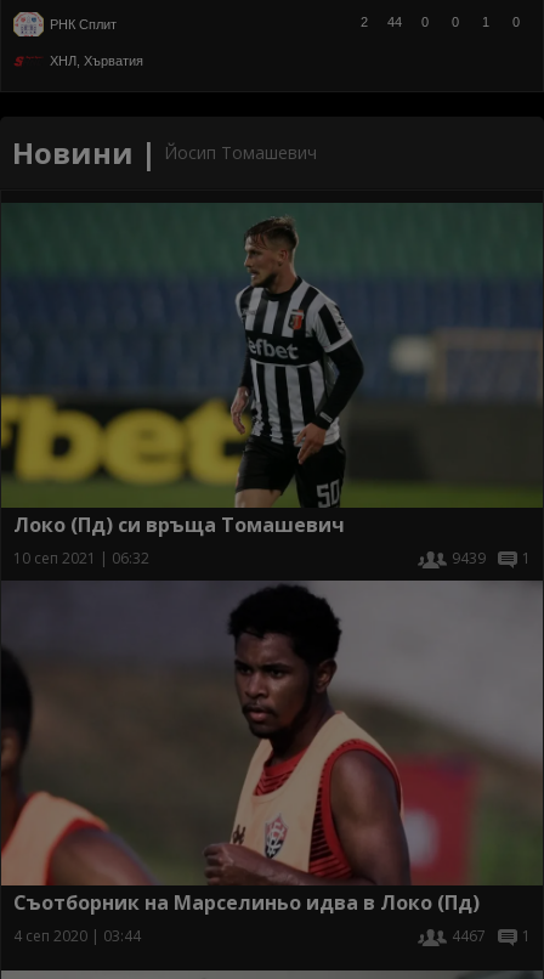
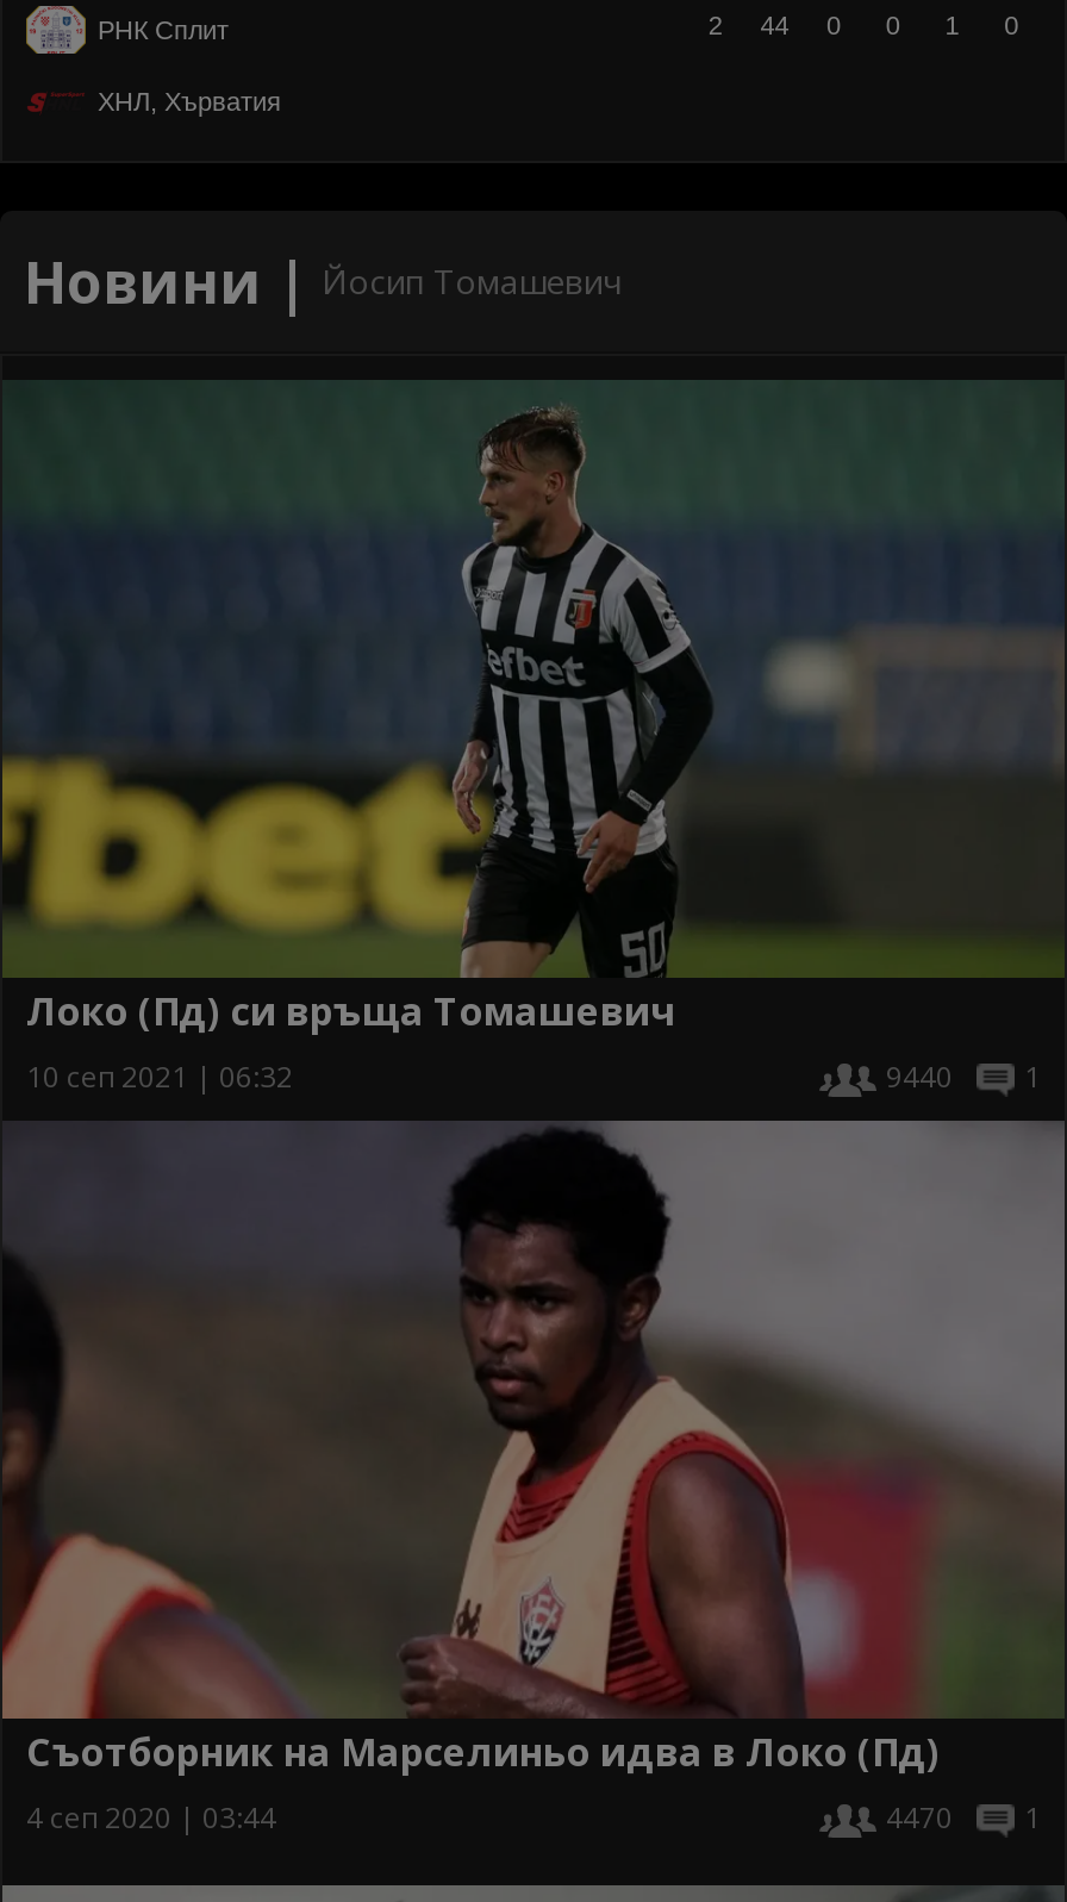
- 9439 1
+ 9440 1

- 4467 1
+ 4470 1
